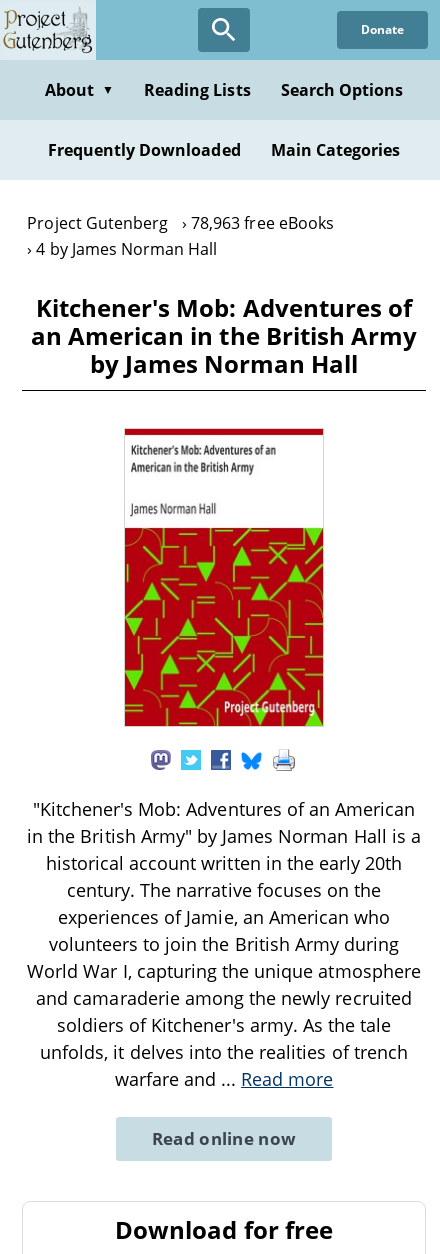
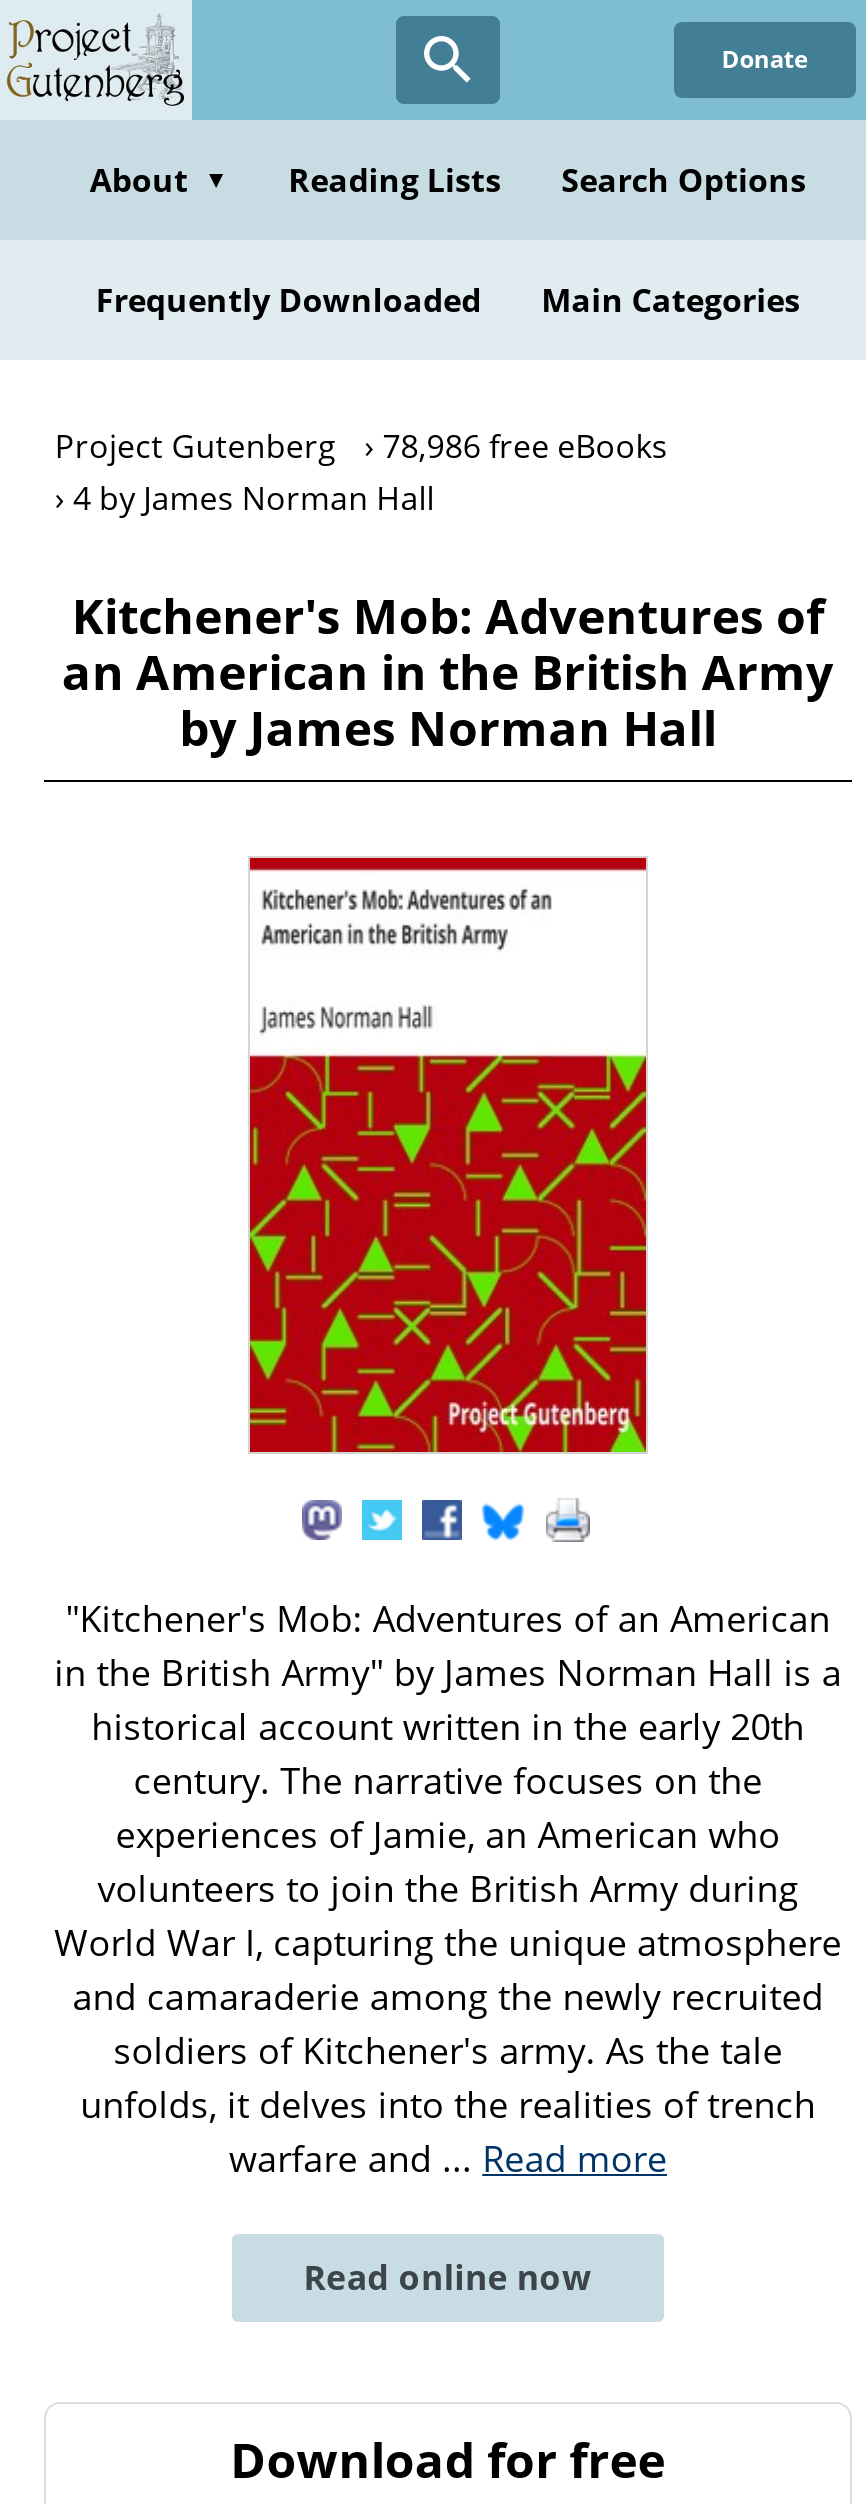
- Project Gutenberg 78,963 free eBooks
+ Project Gutenberg 78,986 free eBooks
